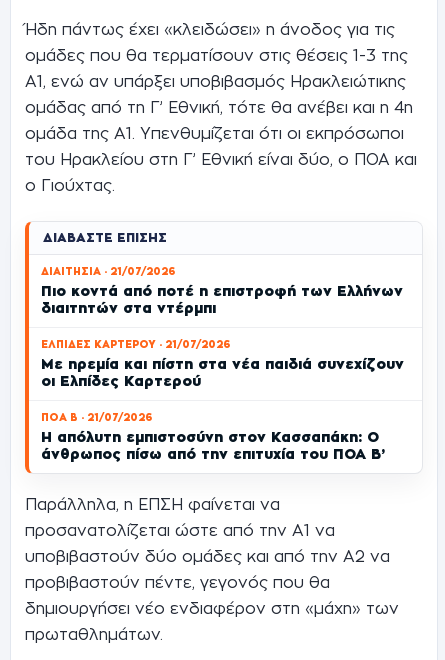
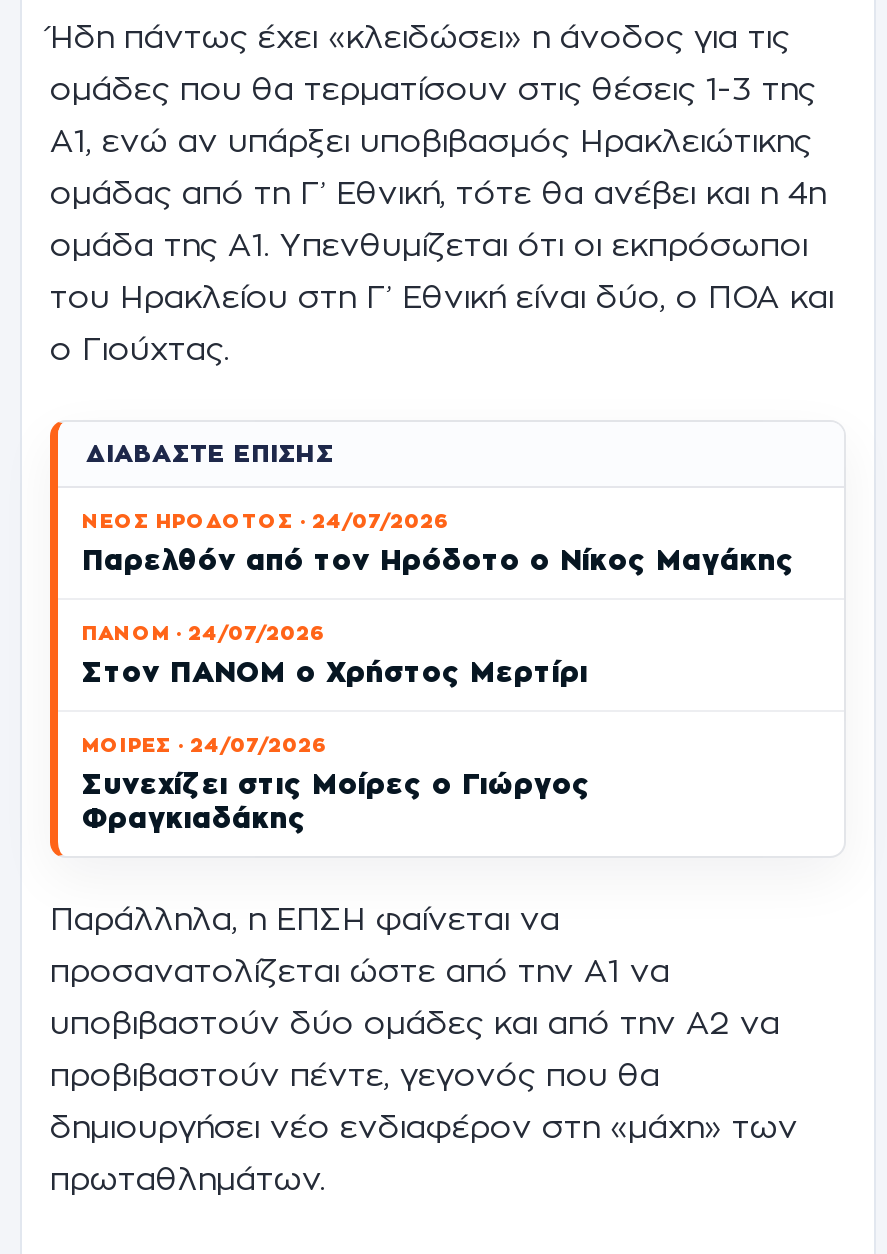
- ΔΙΑΙΤΗΣΙΑ · 21/07/2026
- Πιο κοντά από ποτέ η επιστροφή των Ελλήνων
- διαιτητών στα ντέρμπι
+ ΝΕΟΣ ΗΡΟΔΟΤΟΣ · 24/07/2026
+ Παρελθόν από τον Ηρόδοτο ο Νίκος Μαγάκης

- ΕΛΠΙΔΕΣ ΚΑΡΤΕΡΟΥ · 21/07/2026
- Με ηρεμία και πίστη στα νέα παιδιά συνεχίζουν
- οι Ελπίδες Καρτερού
+ ΠΑΝΟΜ · 24/07/2026
+ Στον ΠΑΝΟΜ ο Χρήστος Μερτίρι

- ΠΟΑ Β · 21/07/2026
- Η απόλυτη εμπιστοσύνη στον Κασσαπάκη: Ο
- άνθρωπος πίσω από την επιτυχία του ΠΟΑ Β’
+ ΜΟΙΡΕΣ · 24/07/2026
+ Συνεχίζει στις Μοίρες ο Γιώργος
+ Φραγκιαδάκης
